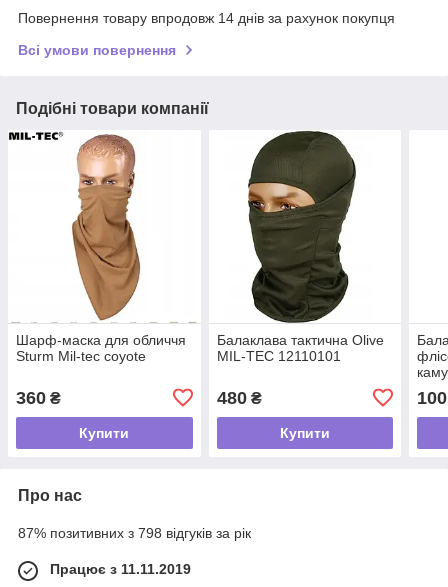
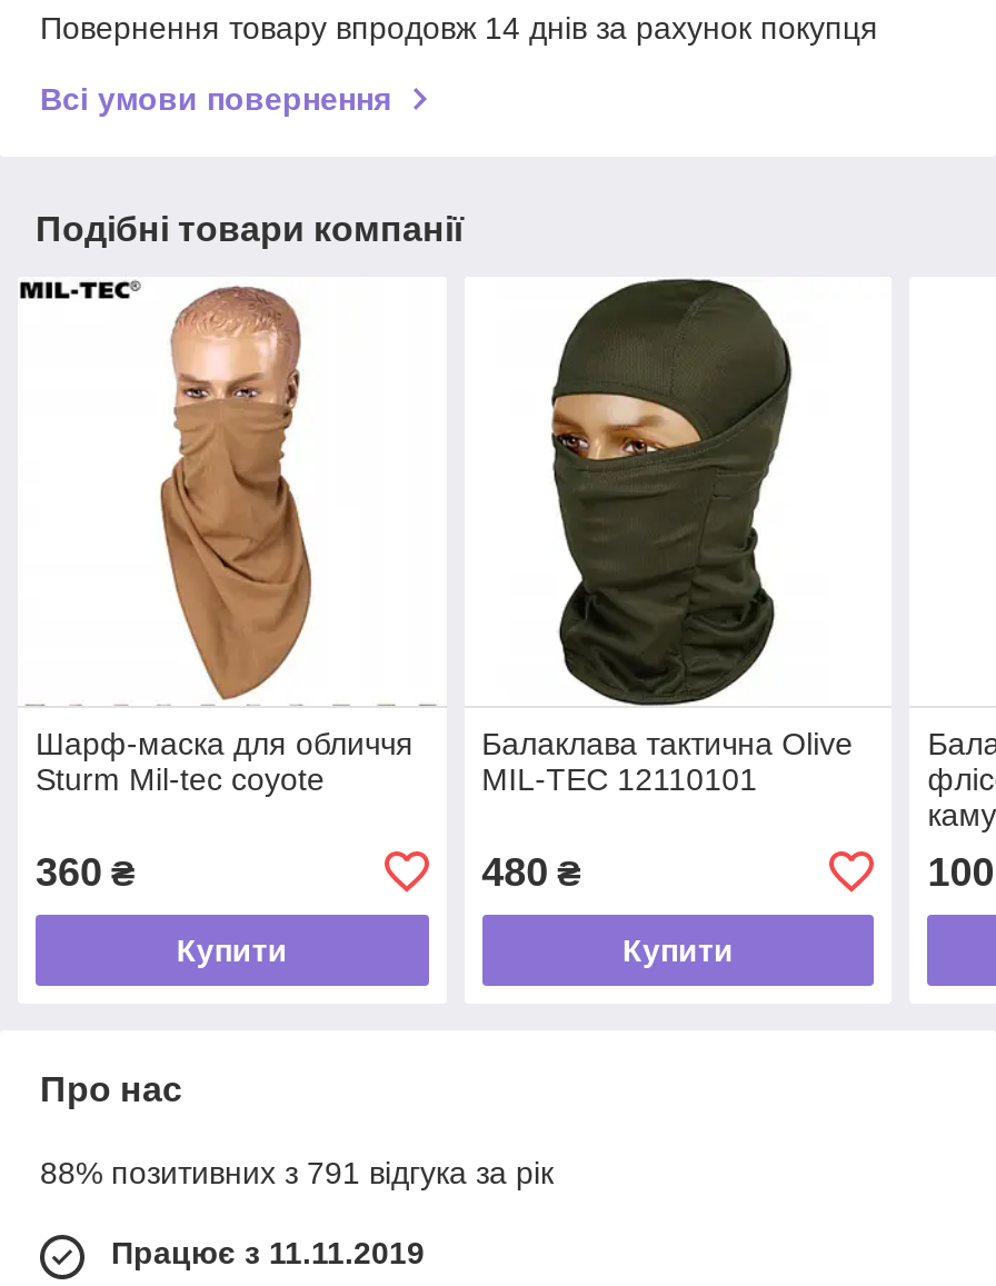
- 87% позитивних з 798 відгуків за рік
+ 88% позитивних з 791 відгука за рік
